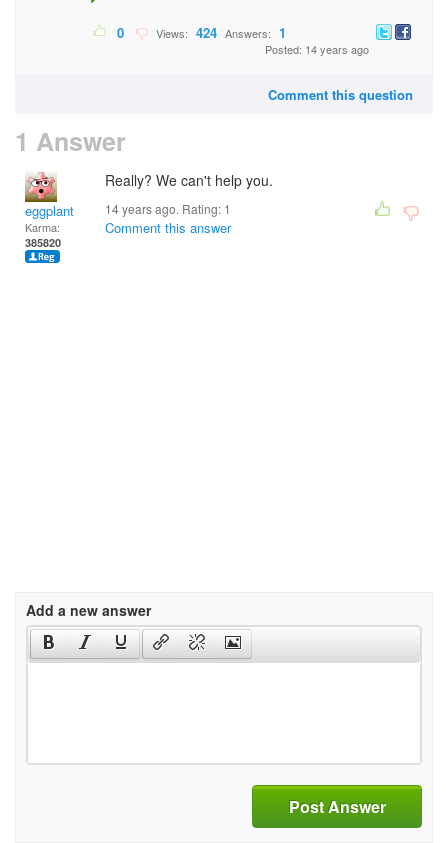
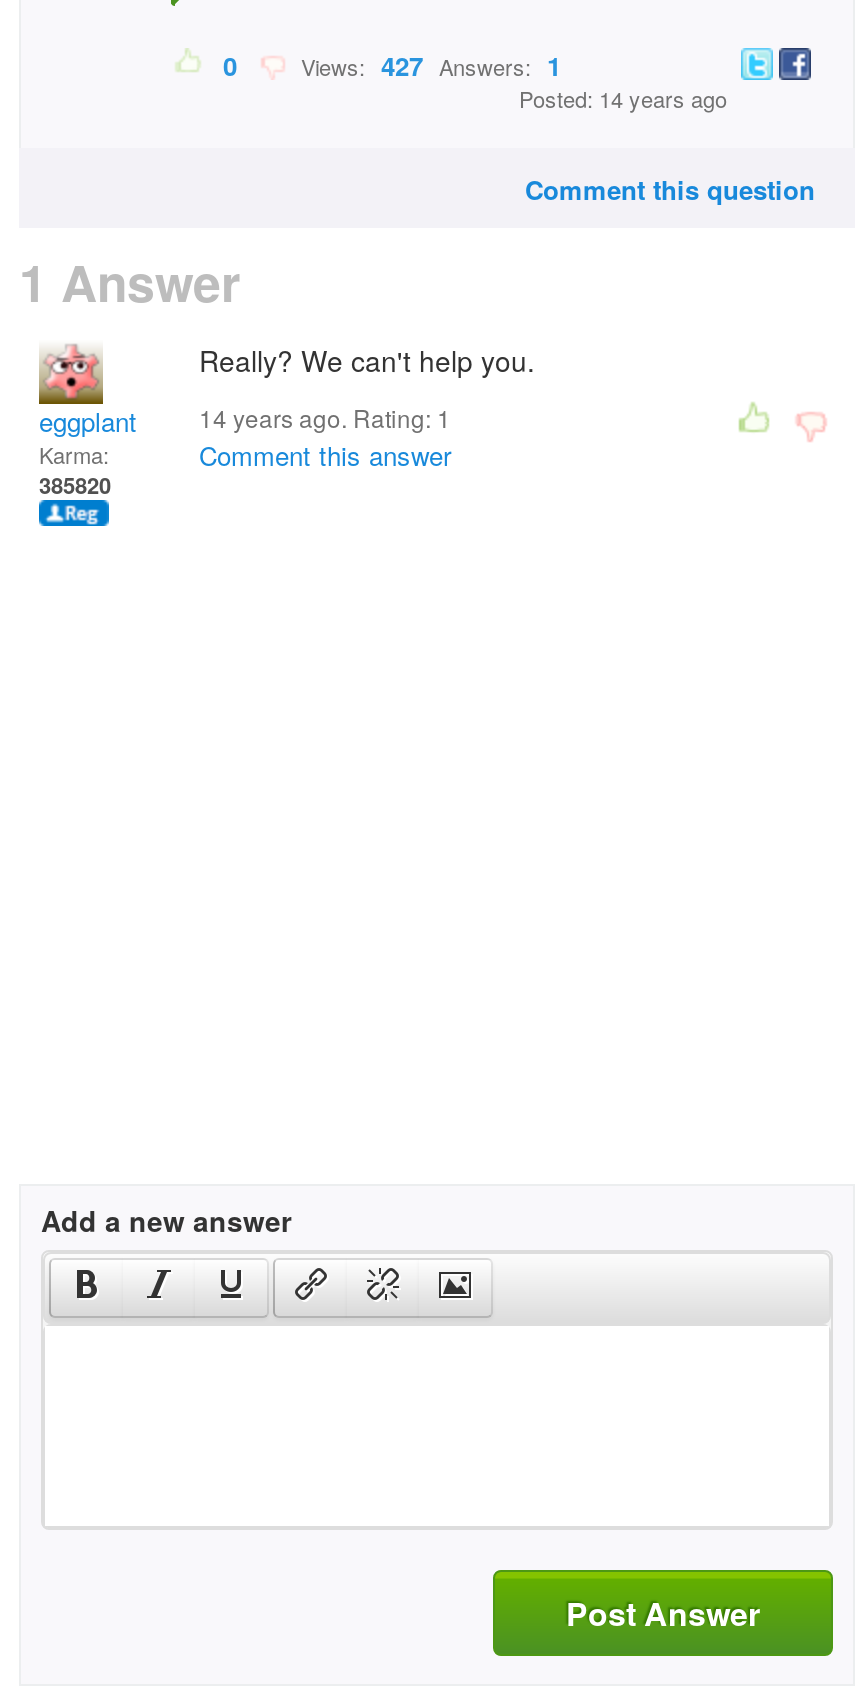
- Views: 424 Answers: 1
+ Views: 427 Answers: 1
